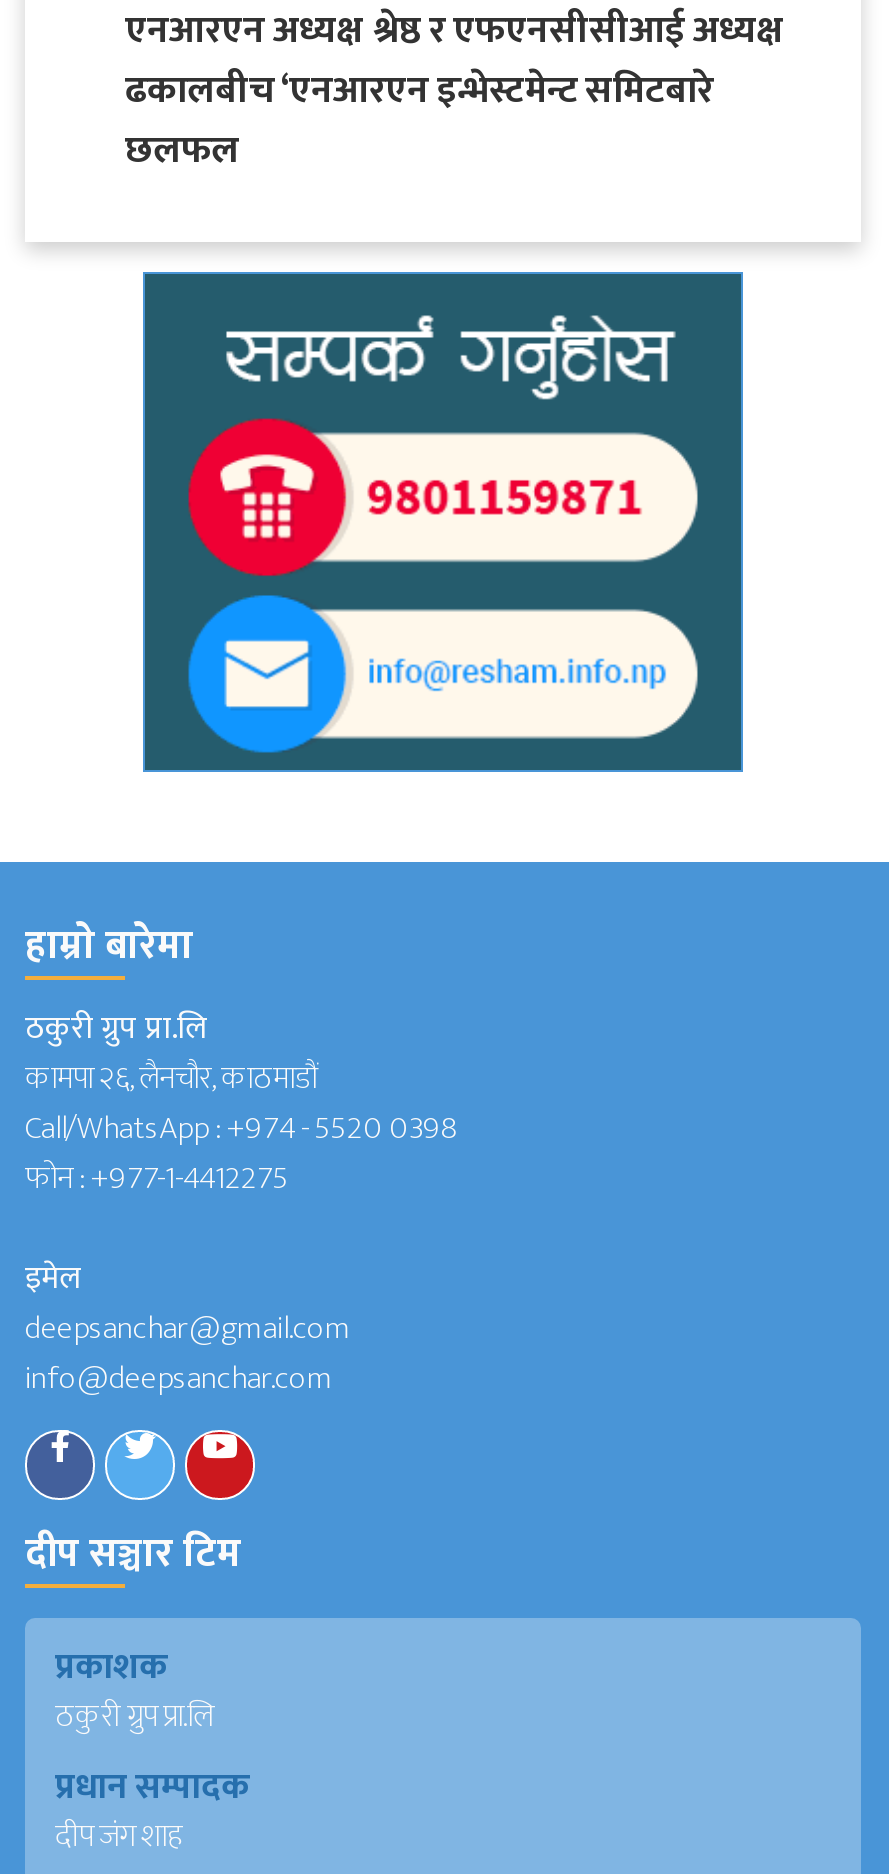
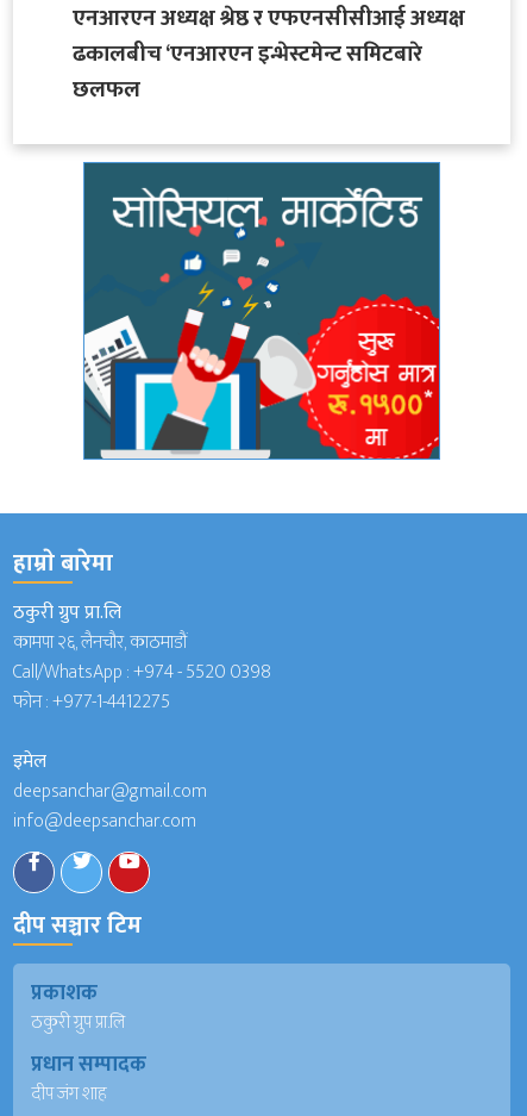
- [image]
+ [image]
